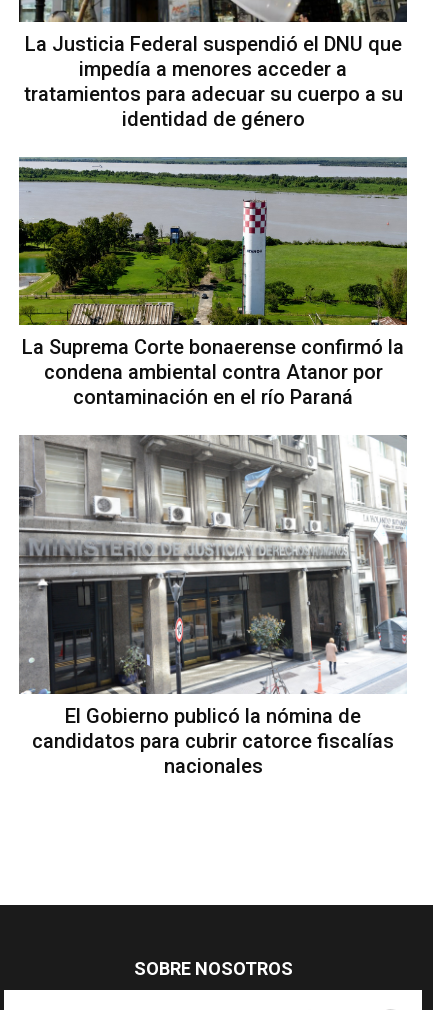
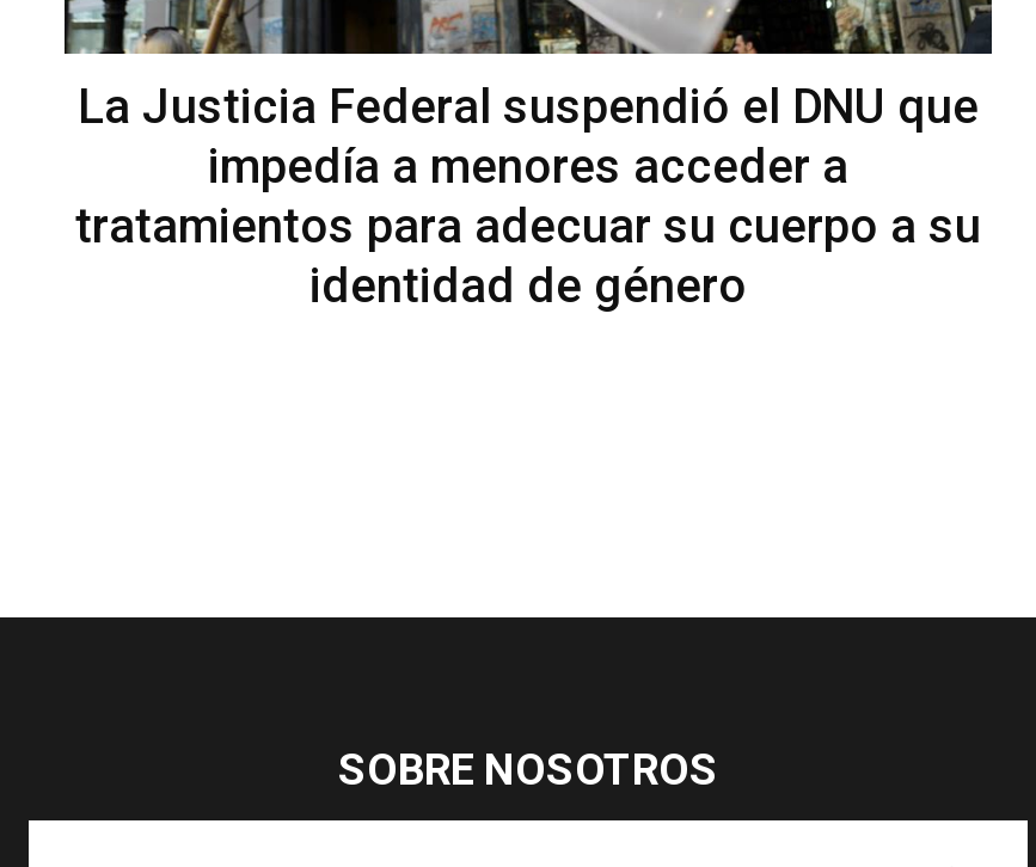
- [image]
- La Suprema Corte bonaerense confirmó la
- condena ambiental contra Atanor por
- contaminación en el río Paraná

- [image]
- El Gobierno publicó la nómina de
- candidatos para cubrir catorce fiscalías
- nacionales
